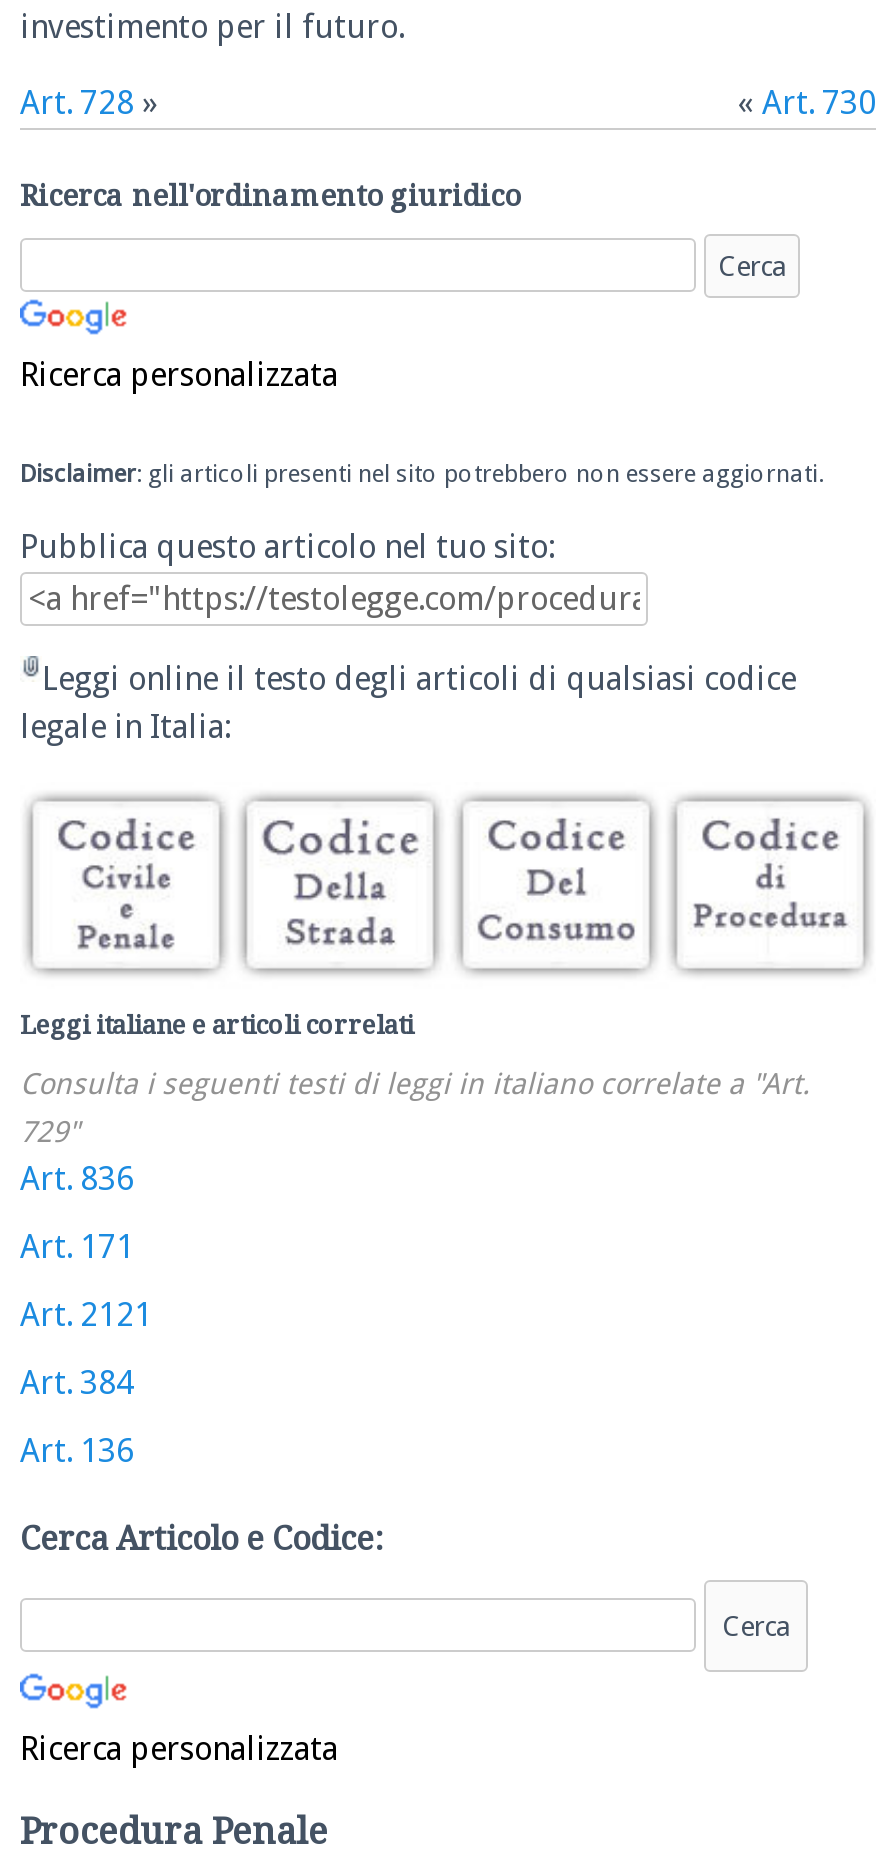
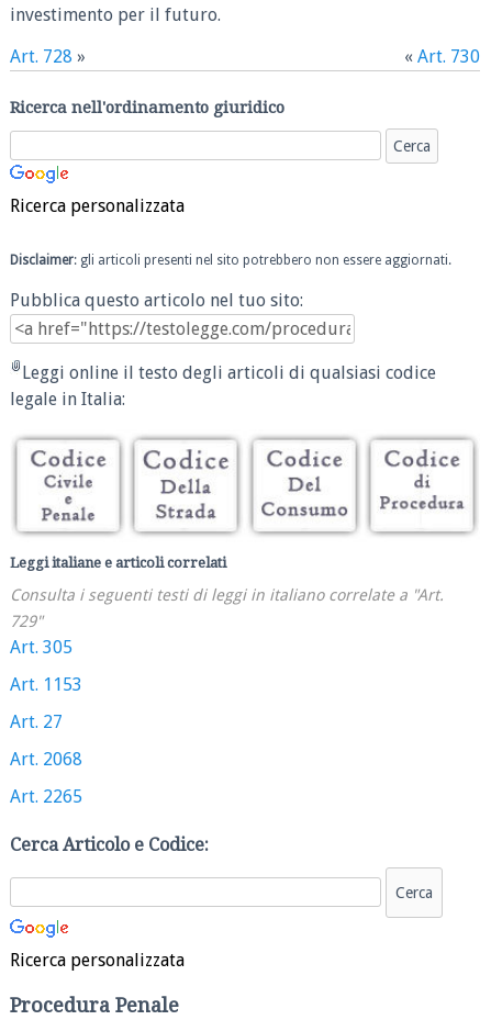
- Art. 836
+ Art. 305

- Art. 171
+ Art. 1153

- Art. 2121
+ Art. 27

- Art. 384
+ Art. 2068

- Art. 136
+ Art. 2265
